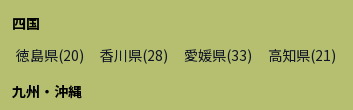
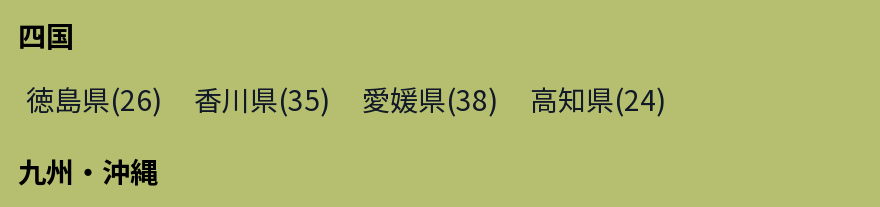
- 徳島県(20)
+ 徳島県(26)

- 香川県(28)
+ 香川県(35)

- 愛媛県(33)
+ 愛媛県(38)

- 高知県(21)
+ 高知県(24)
